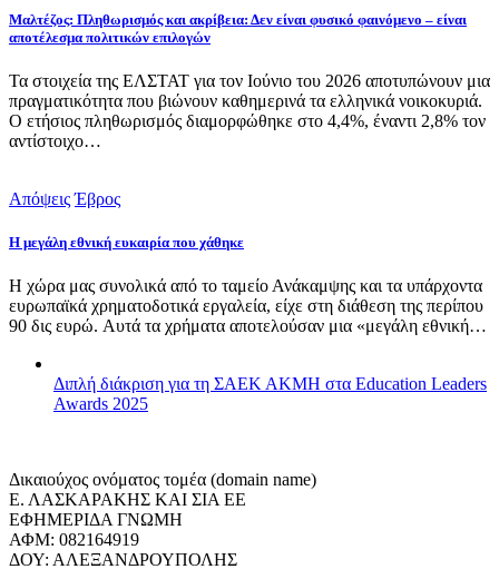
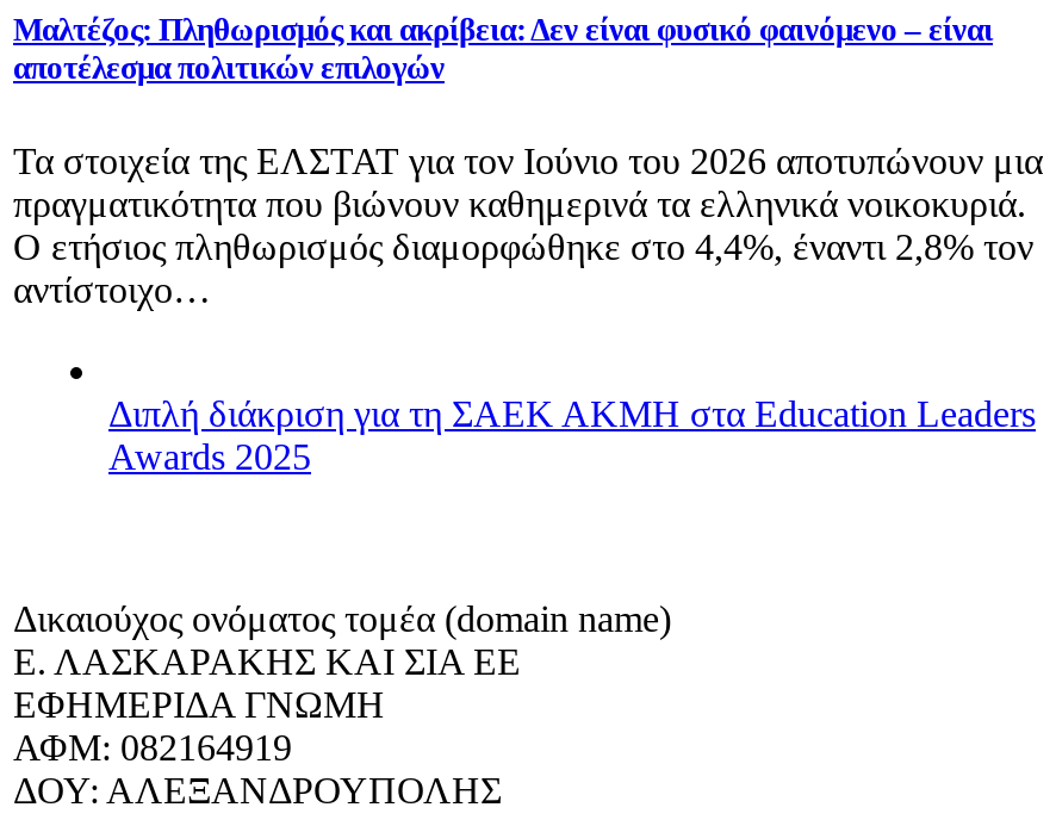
- Απόψεις Έβρος
- Η μεγάλη εθνική ευκαιρία που χάθηκε
- Η χώρα μας συνολικά από το ταμείο Ανάκαμψης και τα υπάρχοντα
- ευρωπαϊκά χρηματοδοτικά εργαλεία, είχε στη διάθεση της περίπου
- 90 δις ευρώ. Αυτά τα χρήματα αποτελούσαν μια «μεγάλη εθνική…
